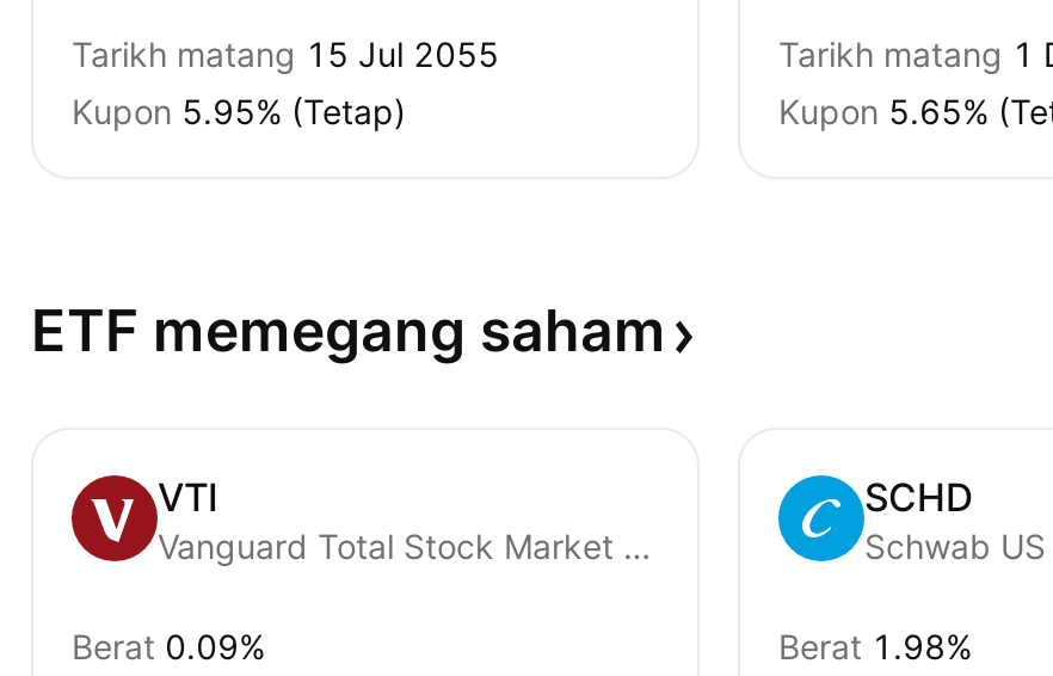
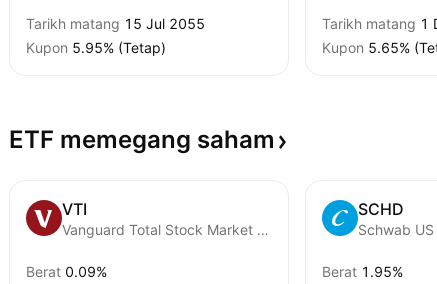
- Berat 1.98%
+ Berat 1.95%
